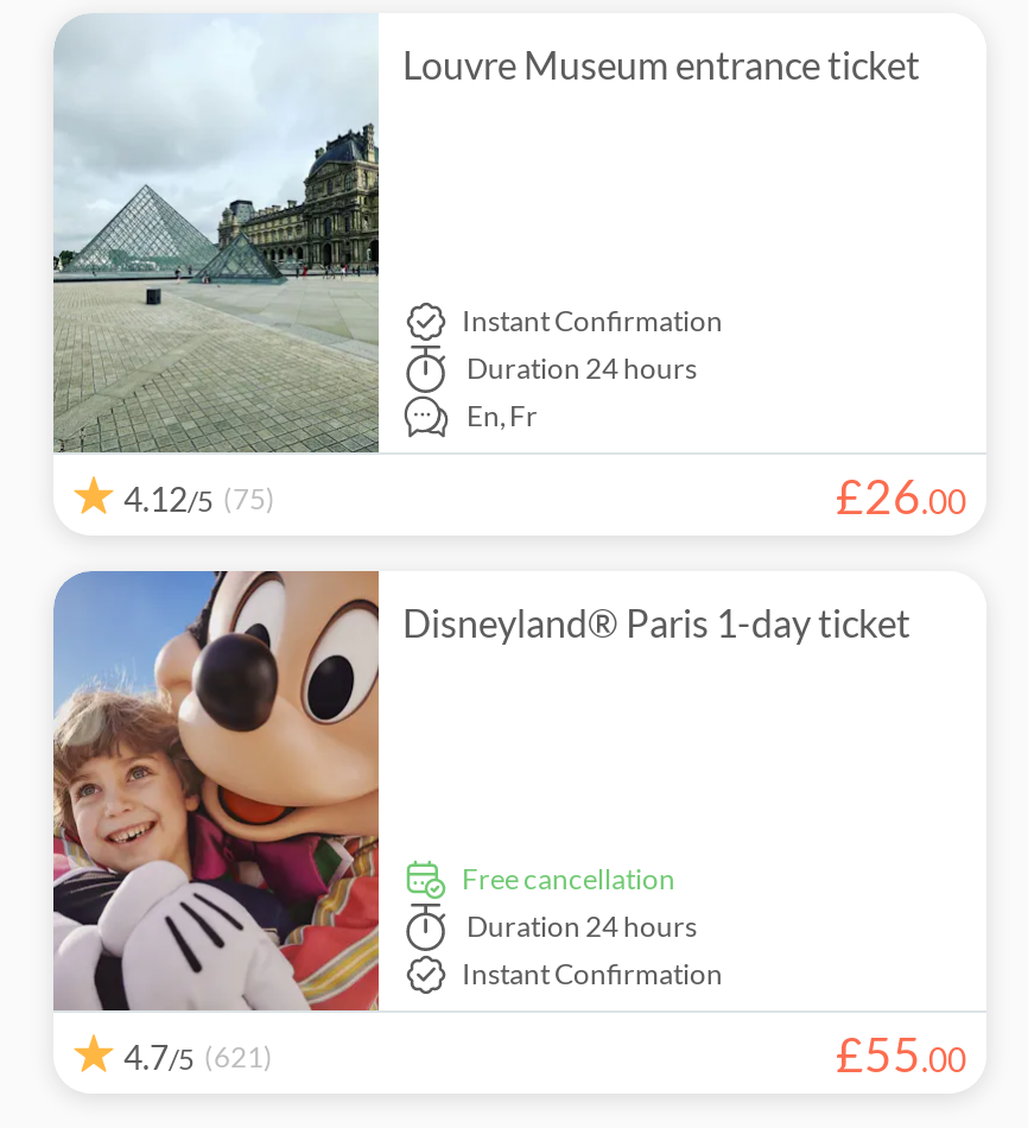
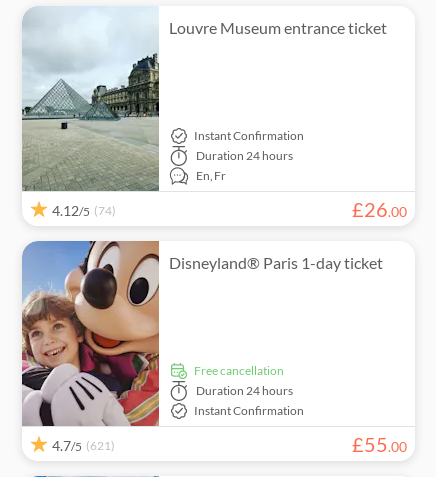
- 4.12/5 (75)
+ 4.12/5 (74)
